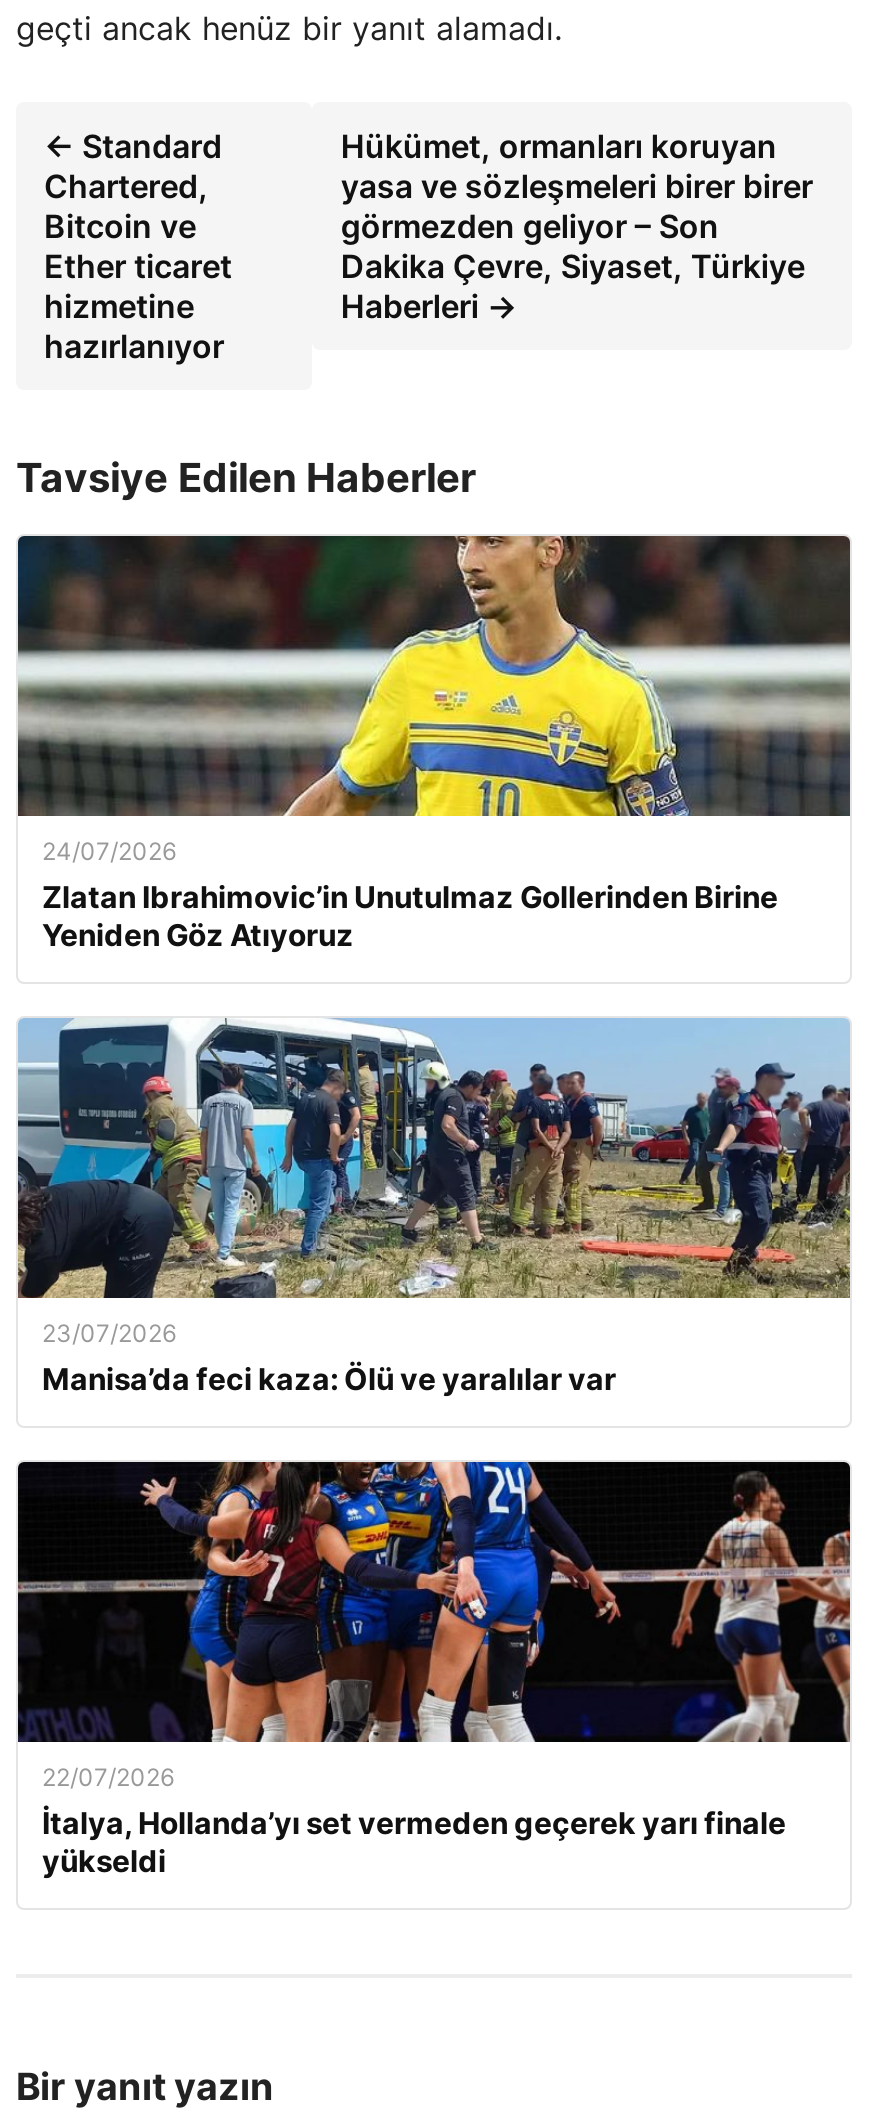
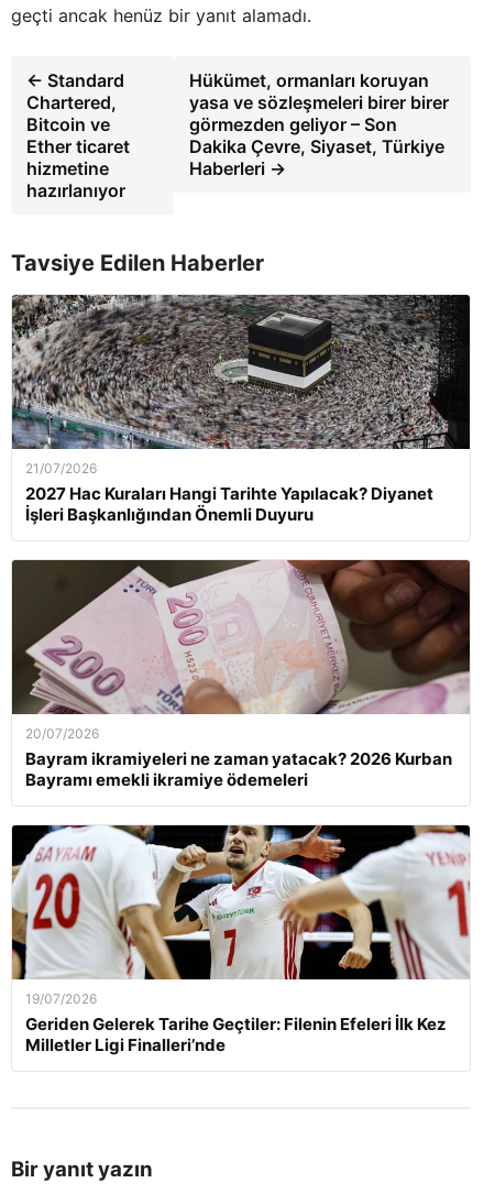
- [image]
- 24/07/2026
- Zlatan Ibrahimovic’in Unutulmaz Gollerinden Birine
- Yeniden Göz Atıyoruz
+ [image]
+ 21/07/2026
+ 2027 Hac Kuraları Hangi Tarihte Yapılacak? Diyanet
+ İşleri Başkanlığından Önemli Duyuru

- [image]
- 23/07/2026
- Manisa’da feci kaza: Ölü ve yaralılar var
+ [image]
+ 20/07/2026
+ Bayram ikramiyeleri ne zaman yatacak? 2026 Kurban
+ Bayramı emekli ikramiye ödemeleri

- [image]
- 22/07/2026
- İtalya, Hollanda’yı set vermeden geçerek yarı finale
- yükseldi
+ [image]
+ 19/07/2026
+ Geriden Gelerek Tarihe Geçtiler: Filenin Efeleri İlk Kez
+ Milletler Ligi Finalleri’nde
